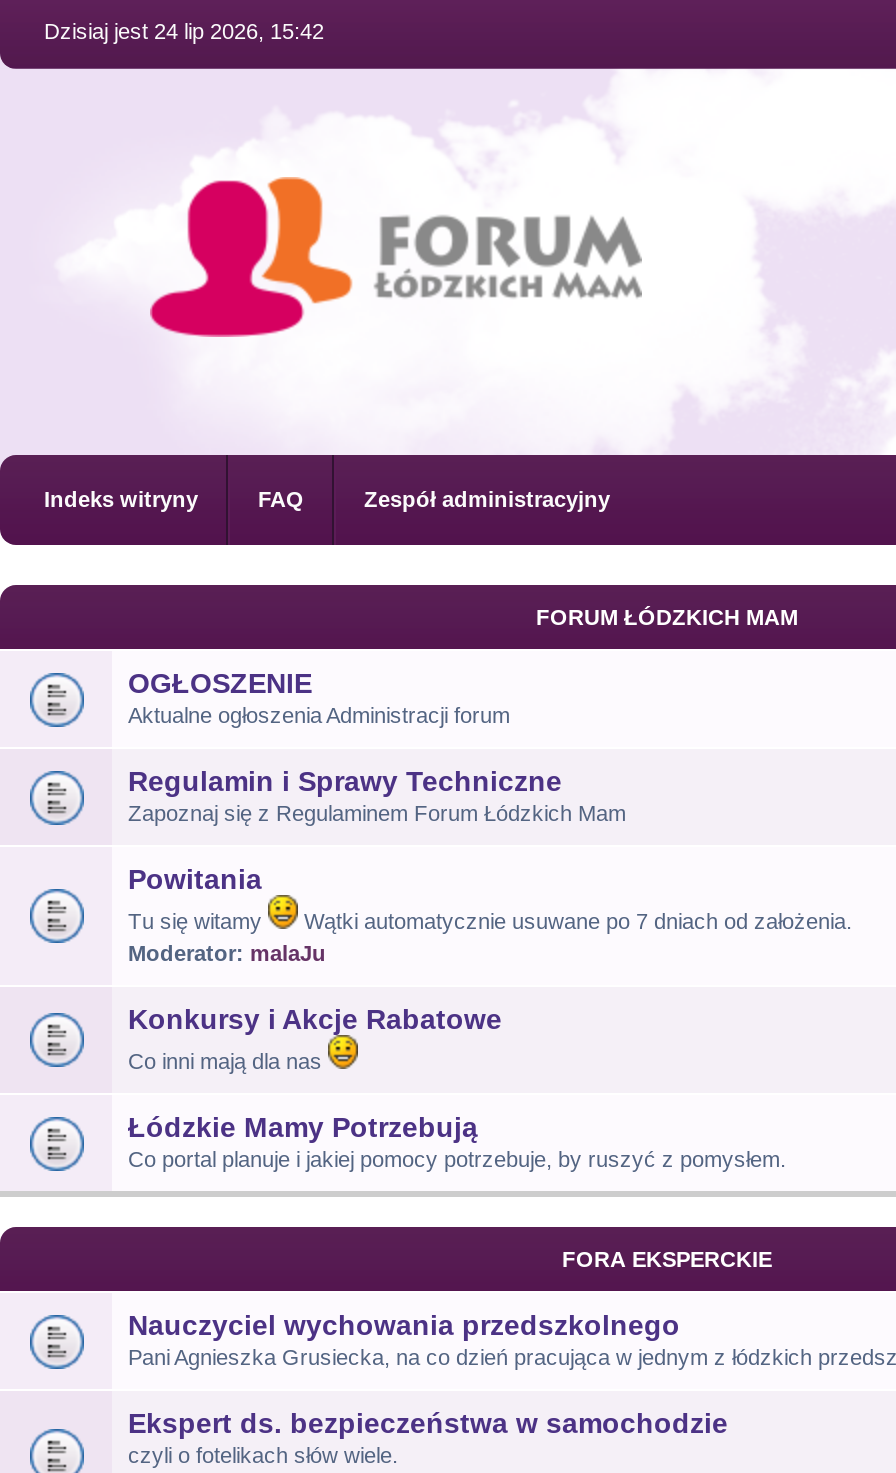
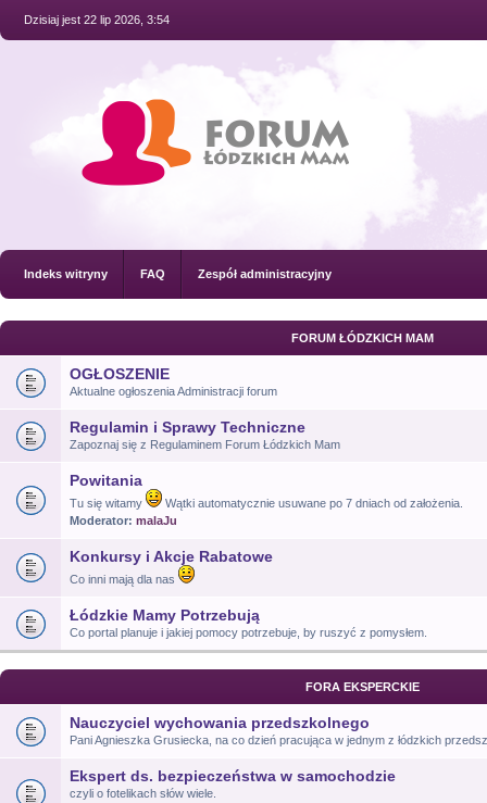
- Dzisiaj jest 24 lip 2026, 15:42
+ Dzisiaj jest 22 lip 2026, 3:54
